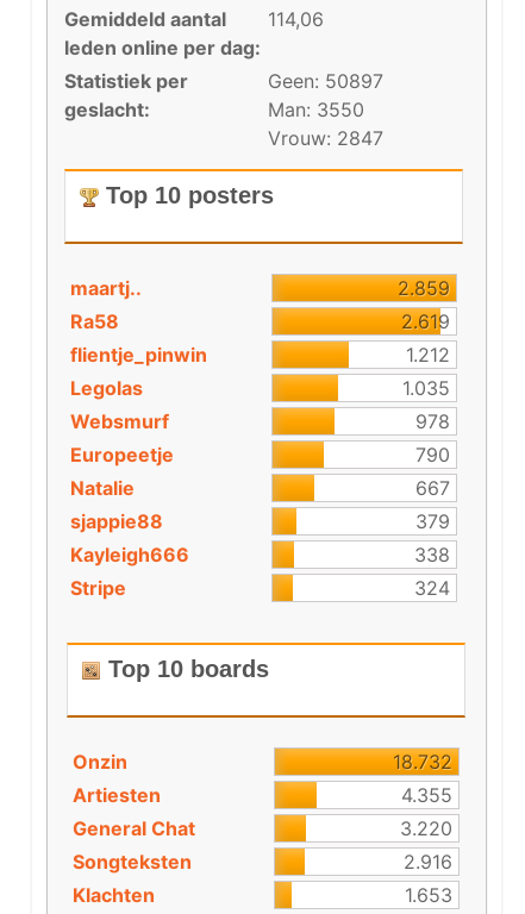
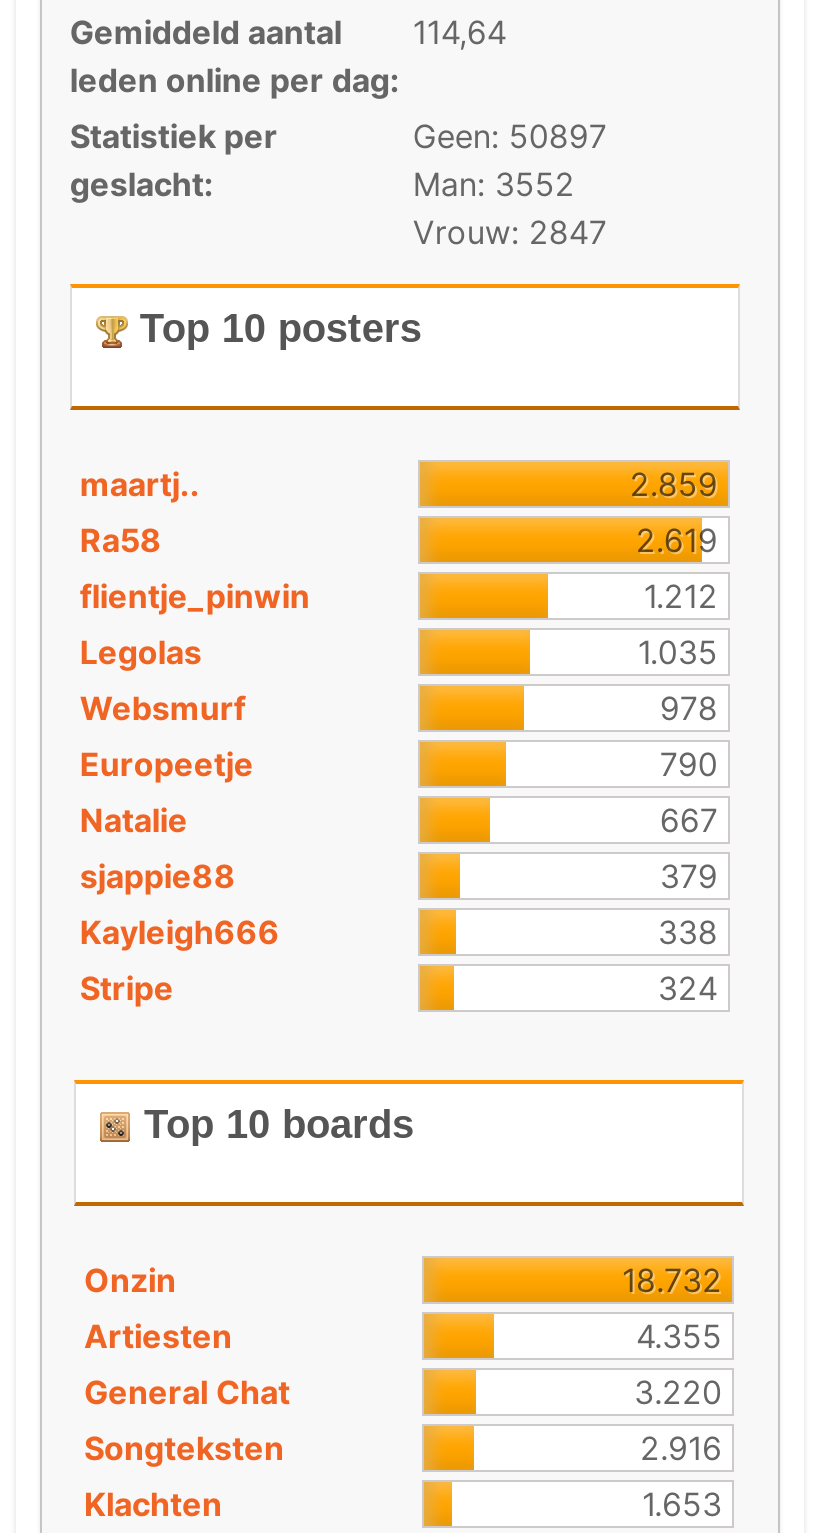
- Gemiddeld aantal 114,06
+ Gemiddeld aantal 114,64

- Man: 3550
+ Man: 3552
